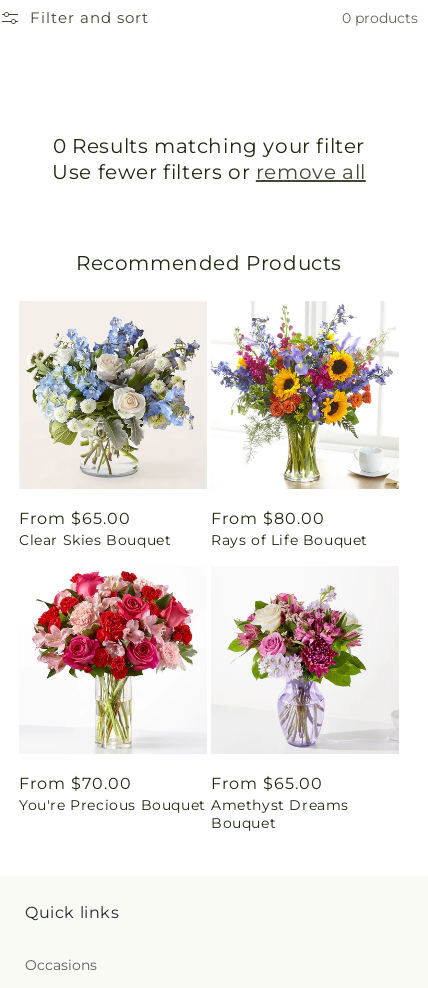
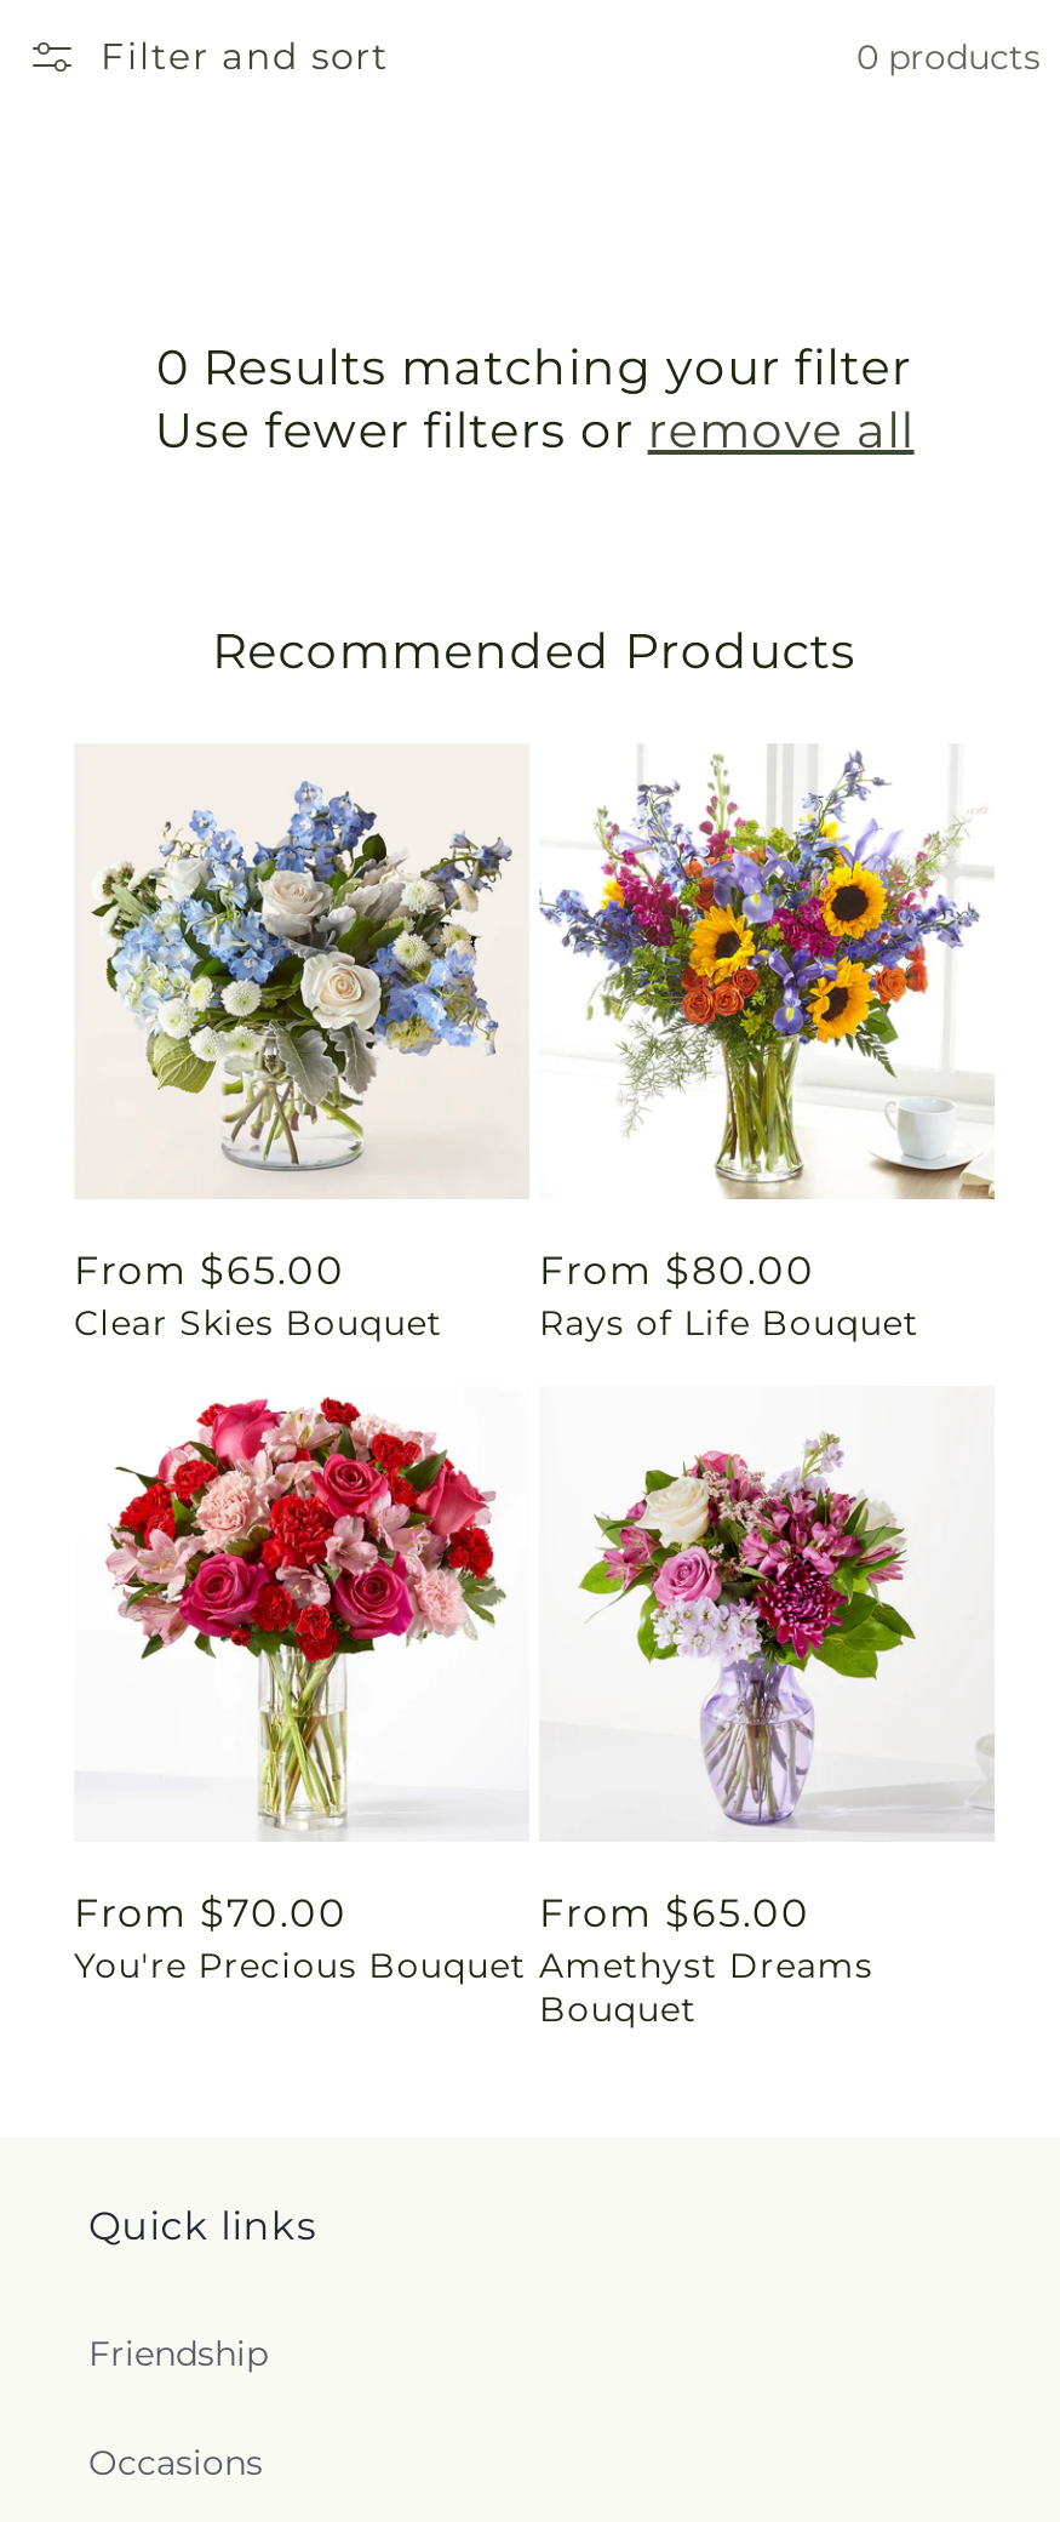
+ Friendship
